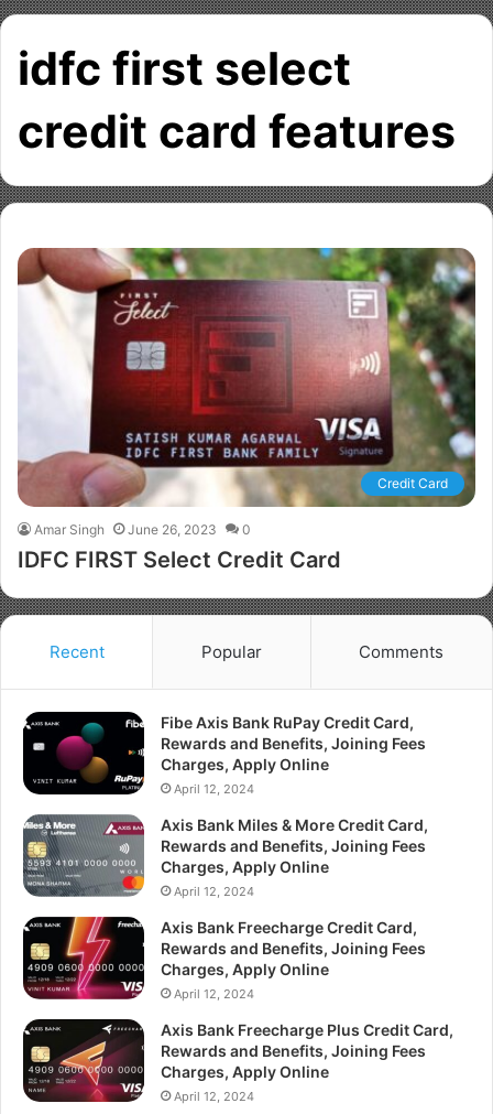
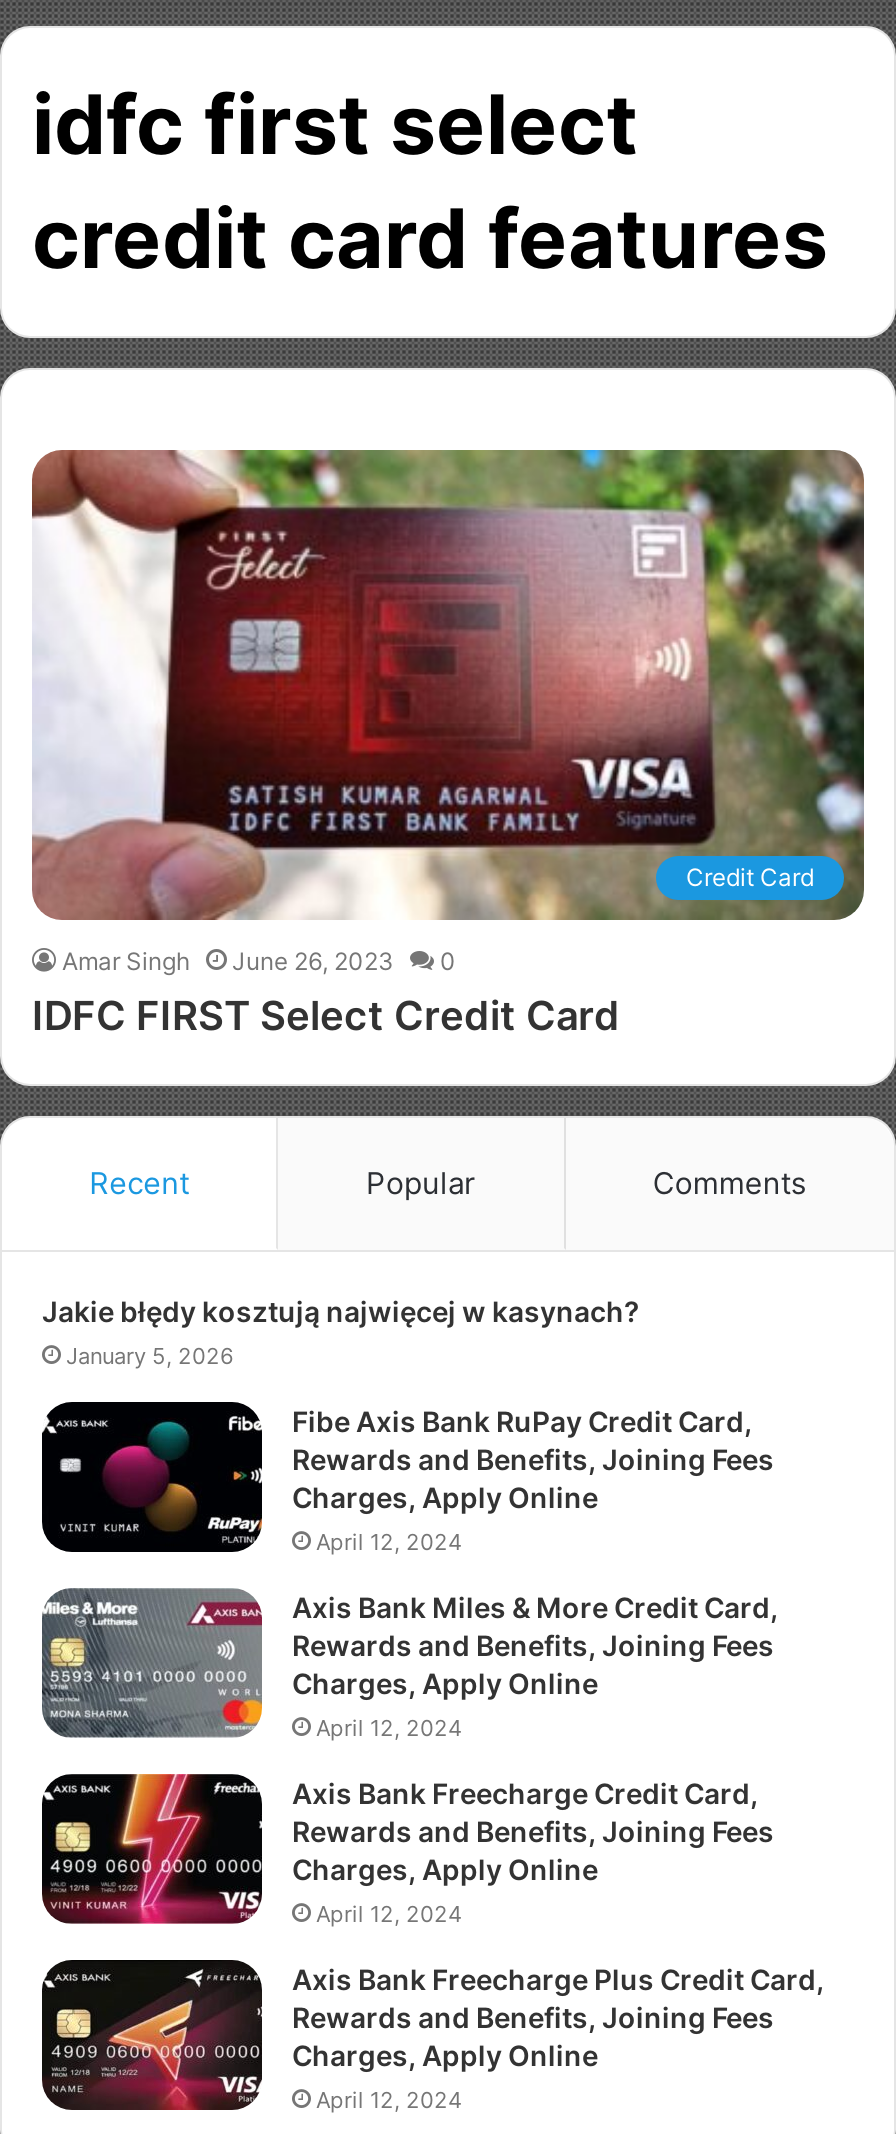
+ Jakie błędy kosztują najwięcej w kasynach?
+ January 5, 2026
